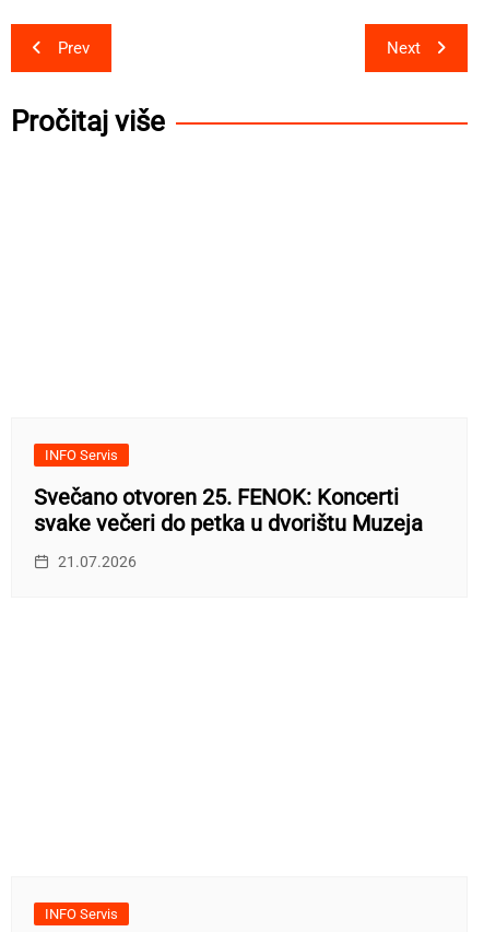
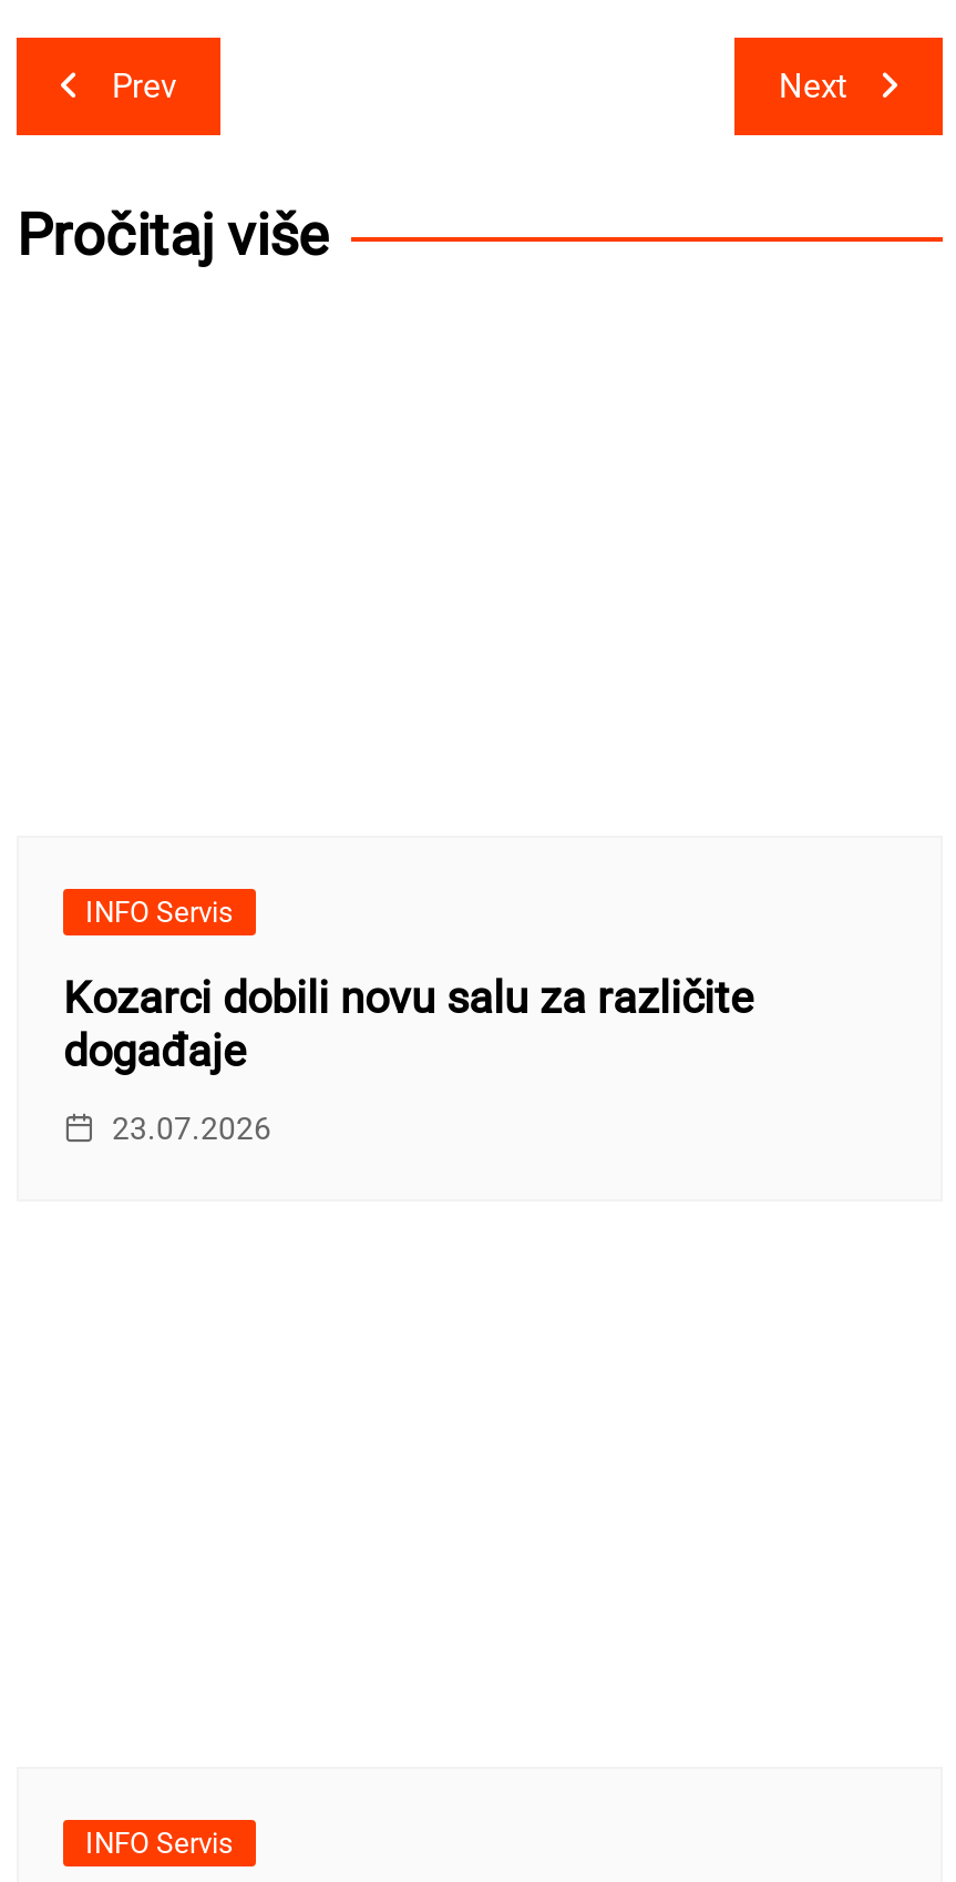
- Svečano otvoren 25. FENOK: Koncerti
- svake večeri do petka u dvorištu Muzeja
+ Kozarci dobili novu salu za različite
+ događaje

- 21.07.2026
+ 23.07.2026
